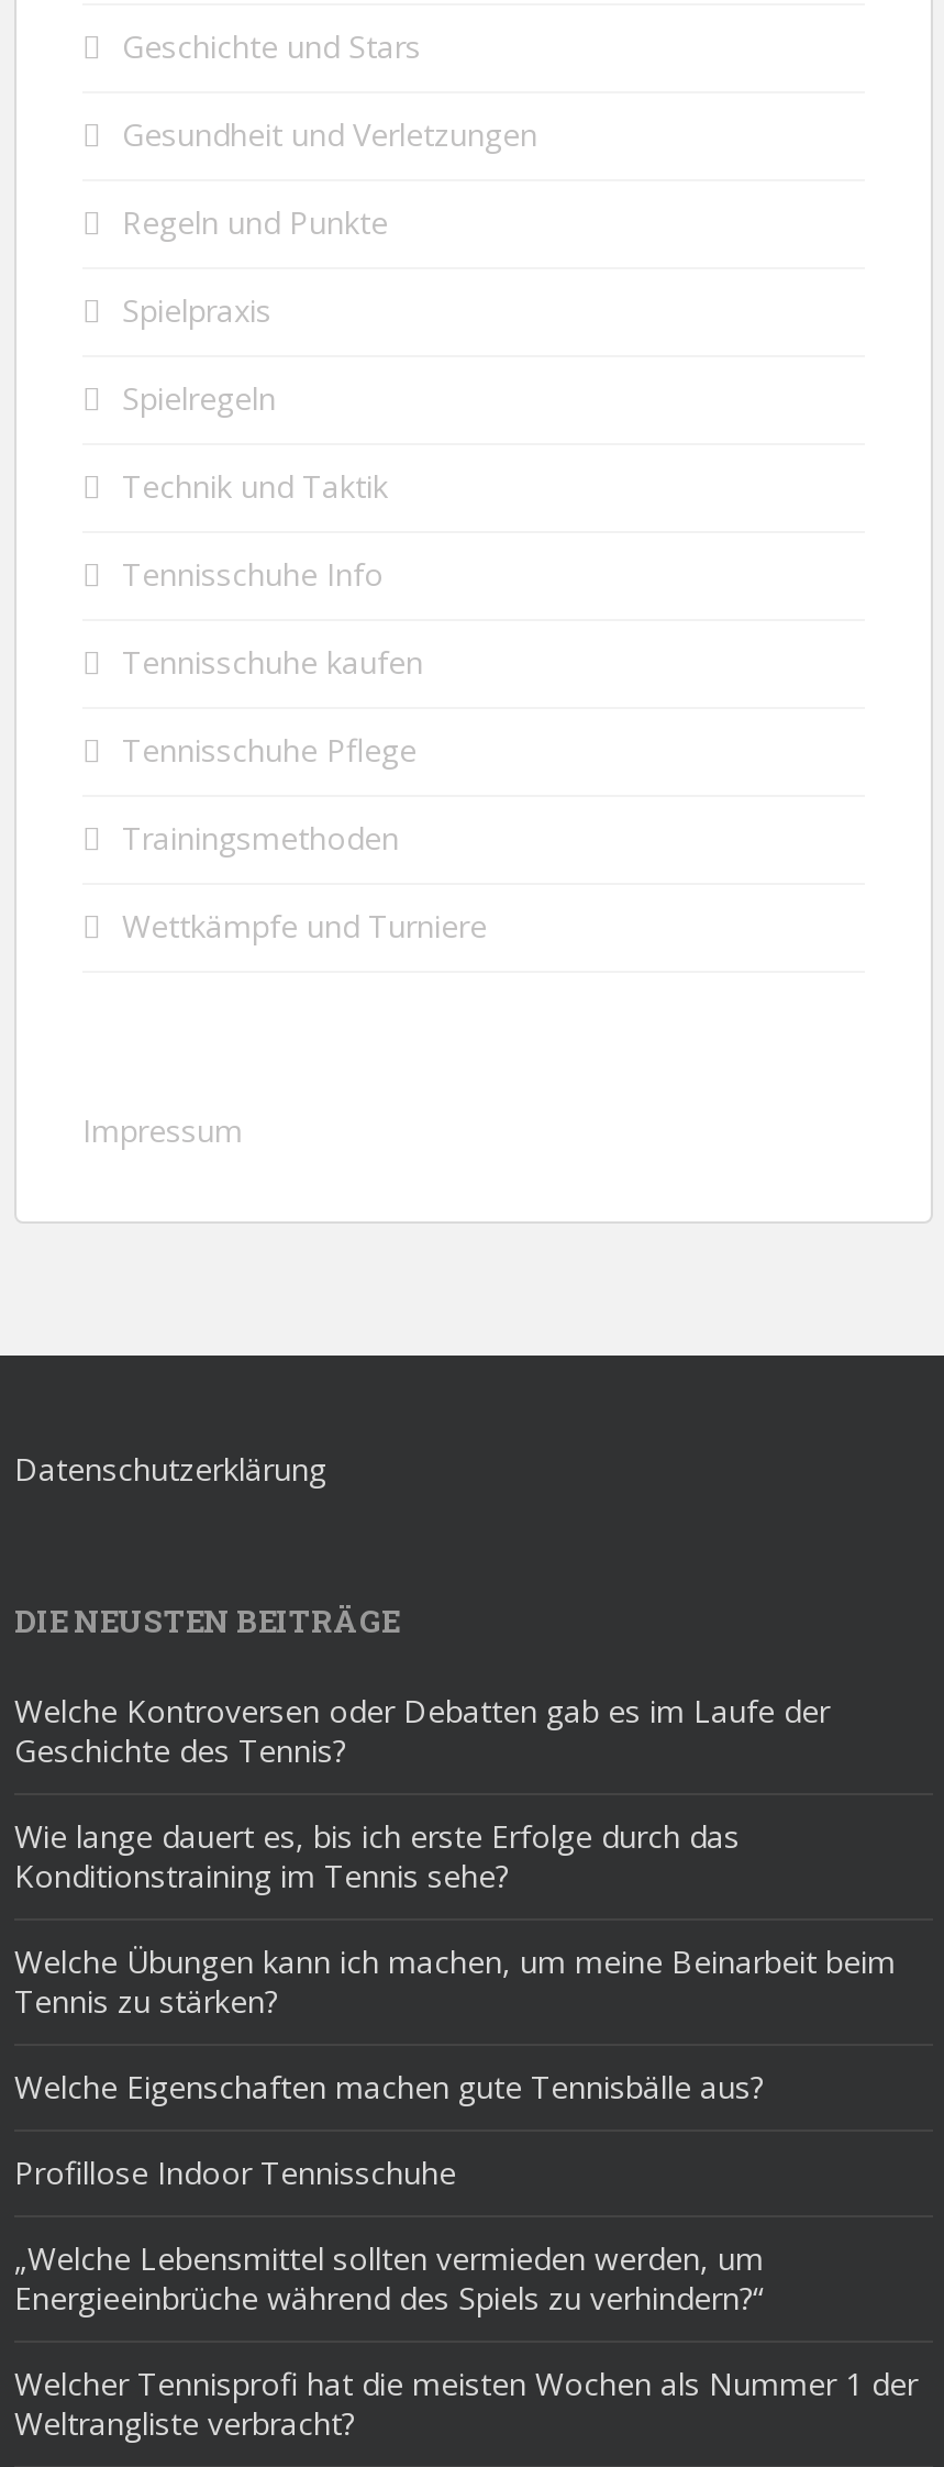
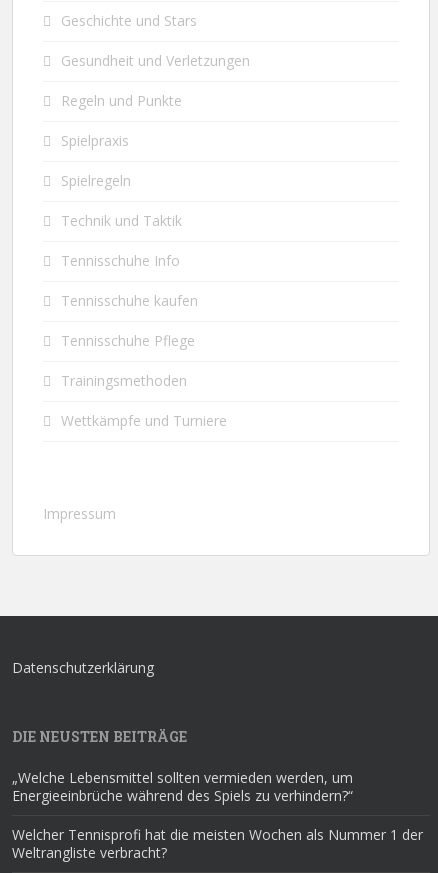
- Welche Kontroversen oder Debatten gab es im Laufe der
- Geschichte des Tennis?
- Wie lange dauert es, bis ich erste Erfolge durch das
- Konditionstraining im Tennis sehe?
- Welche Übungen kann ich machen, um meine Beinarbeit beim
- Tennis zu stärken?
- Welche Eigenschaften machen gute Tennisbälle aus?
- Profillose Indoor Tennisschuhe
